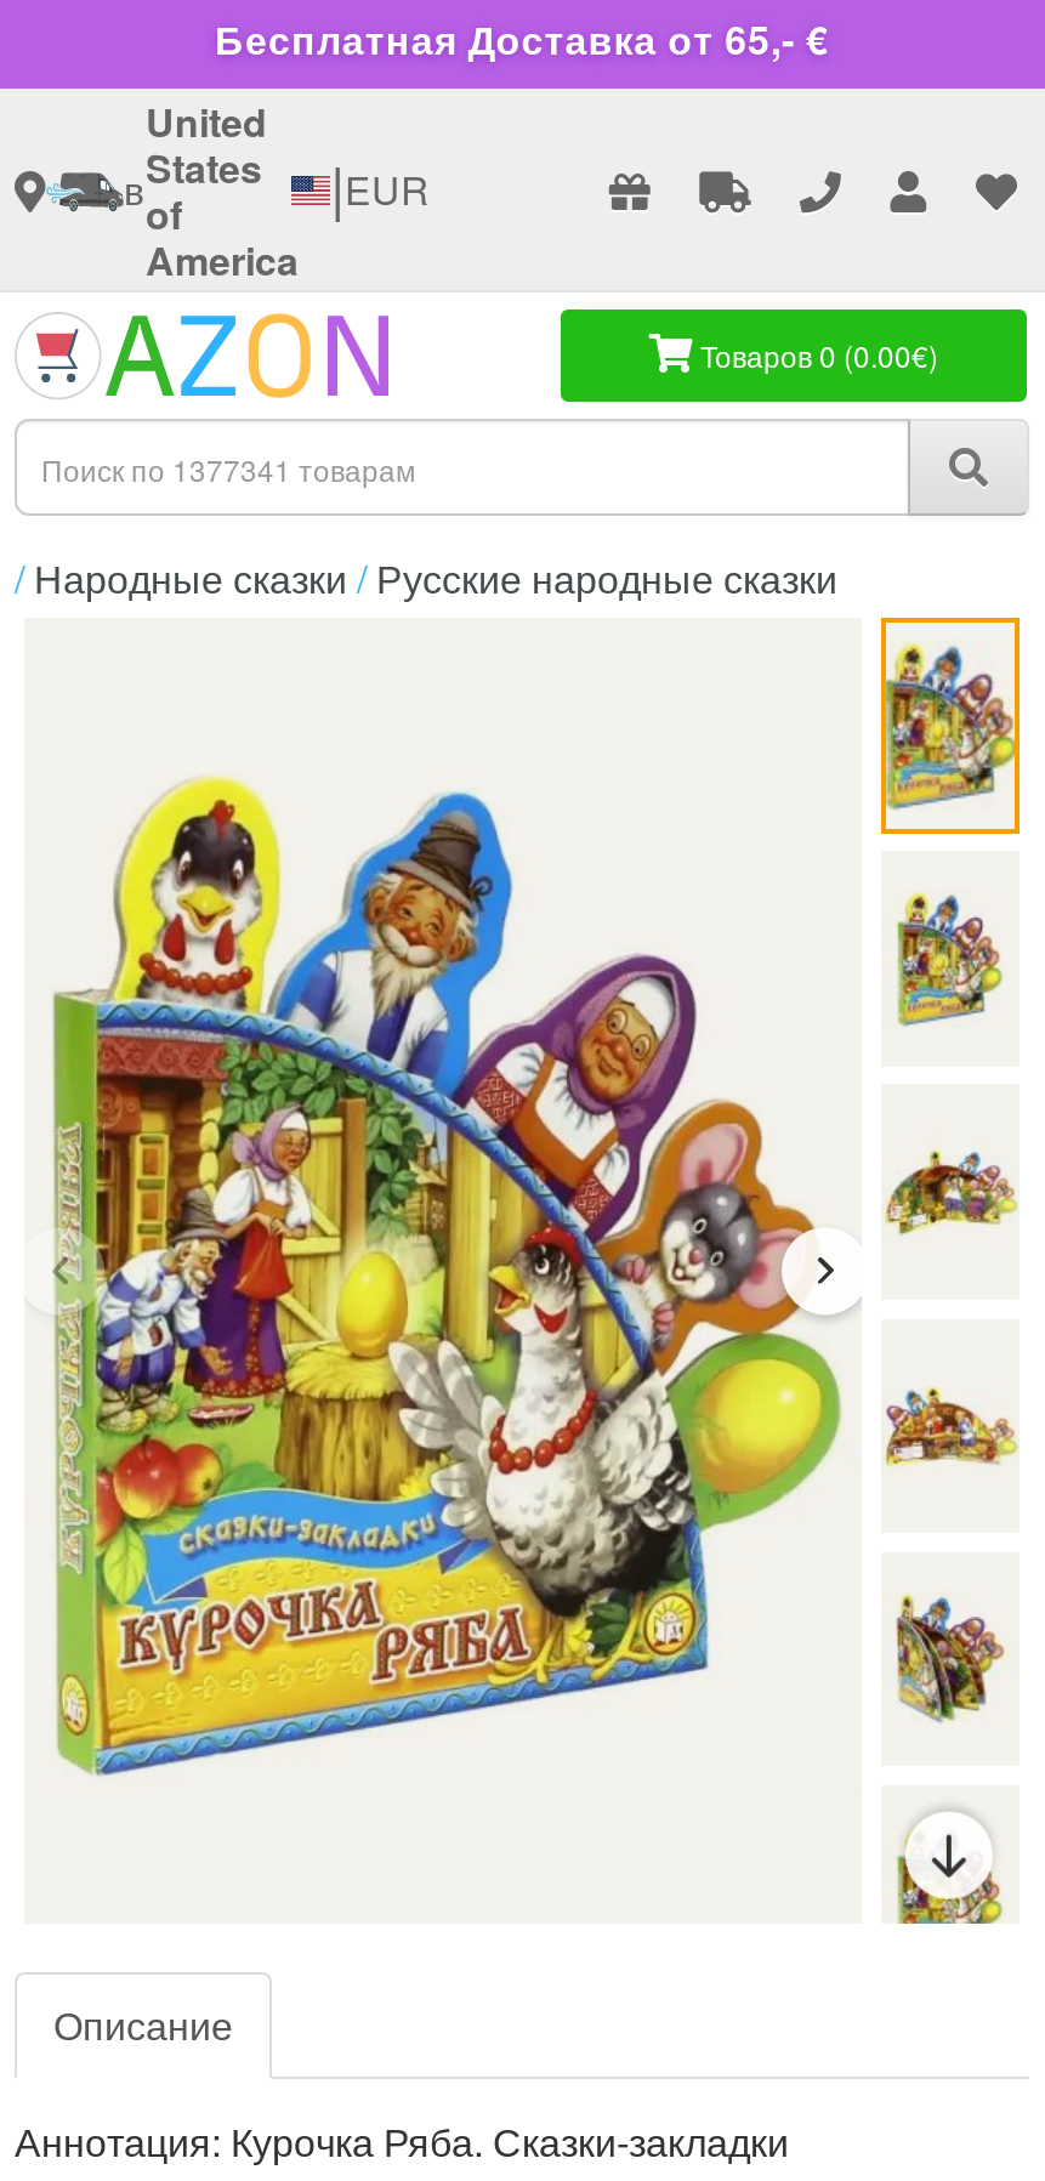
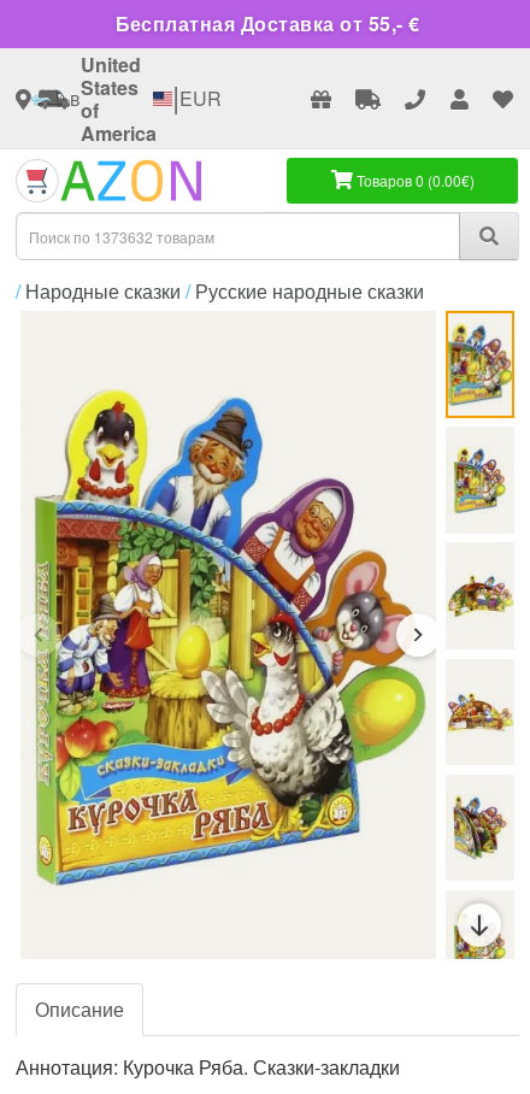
- Бесплатная Доставка от 65,- €
+ Бесплатная Доставка от 55,- €
